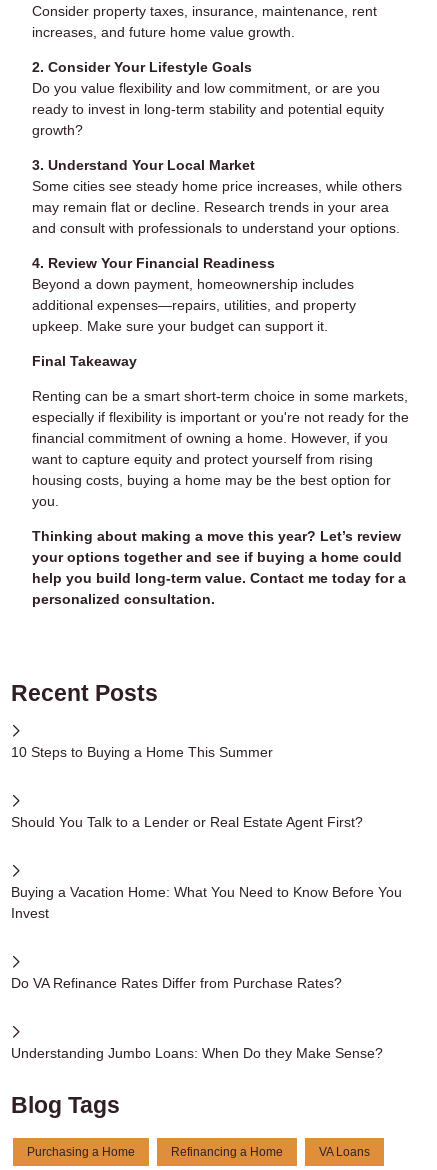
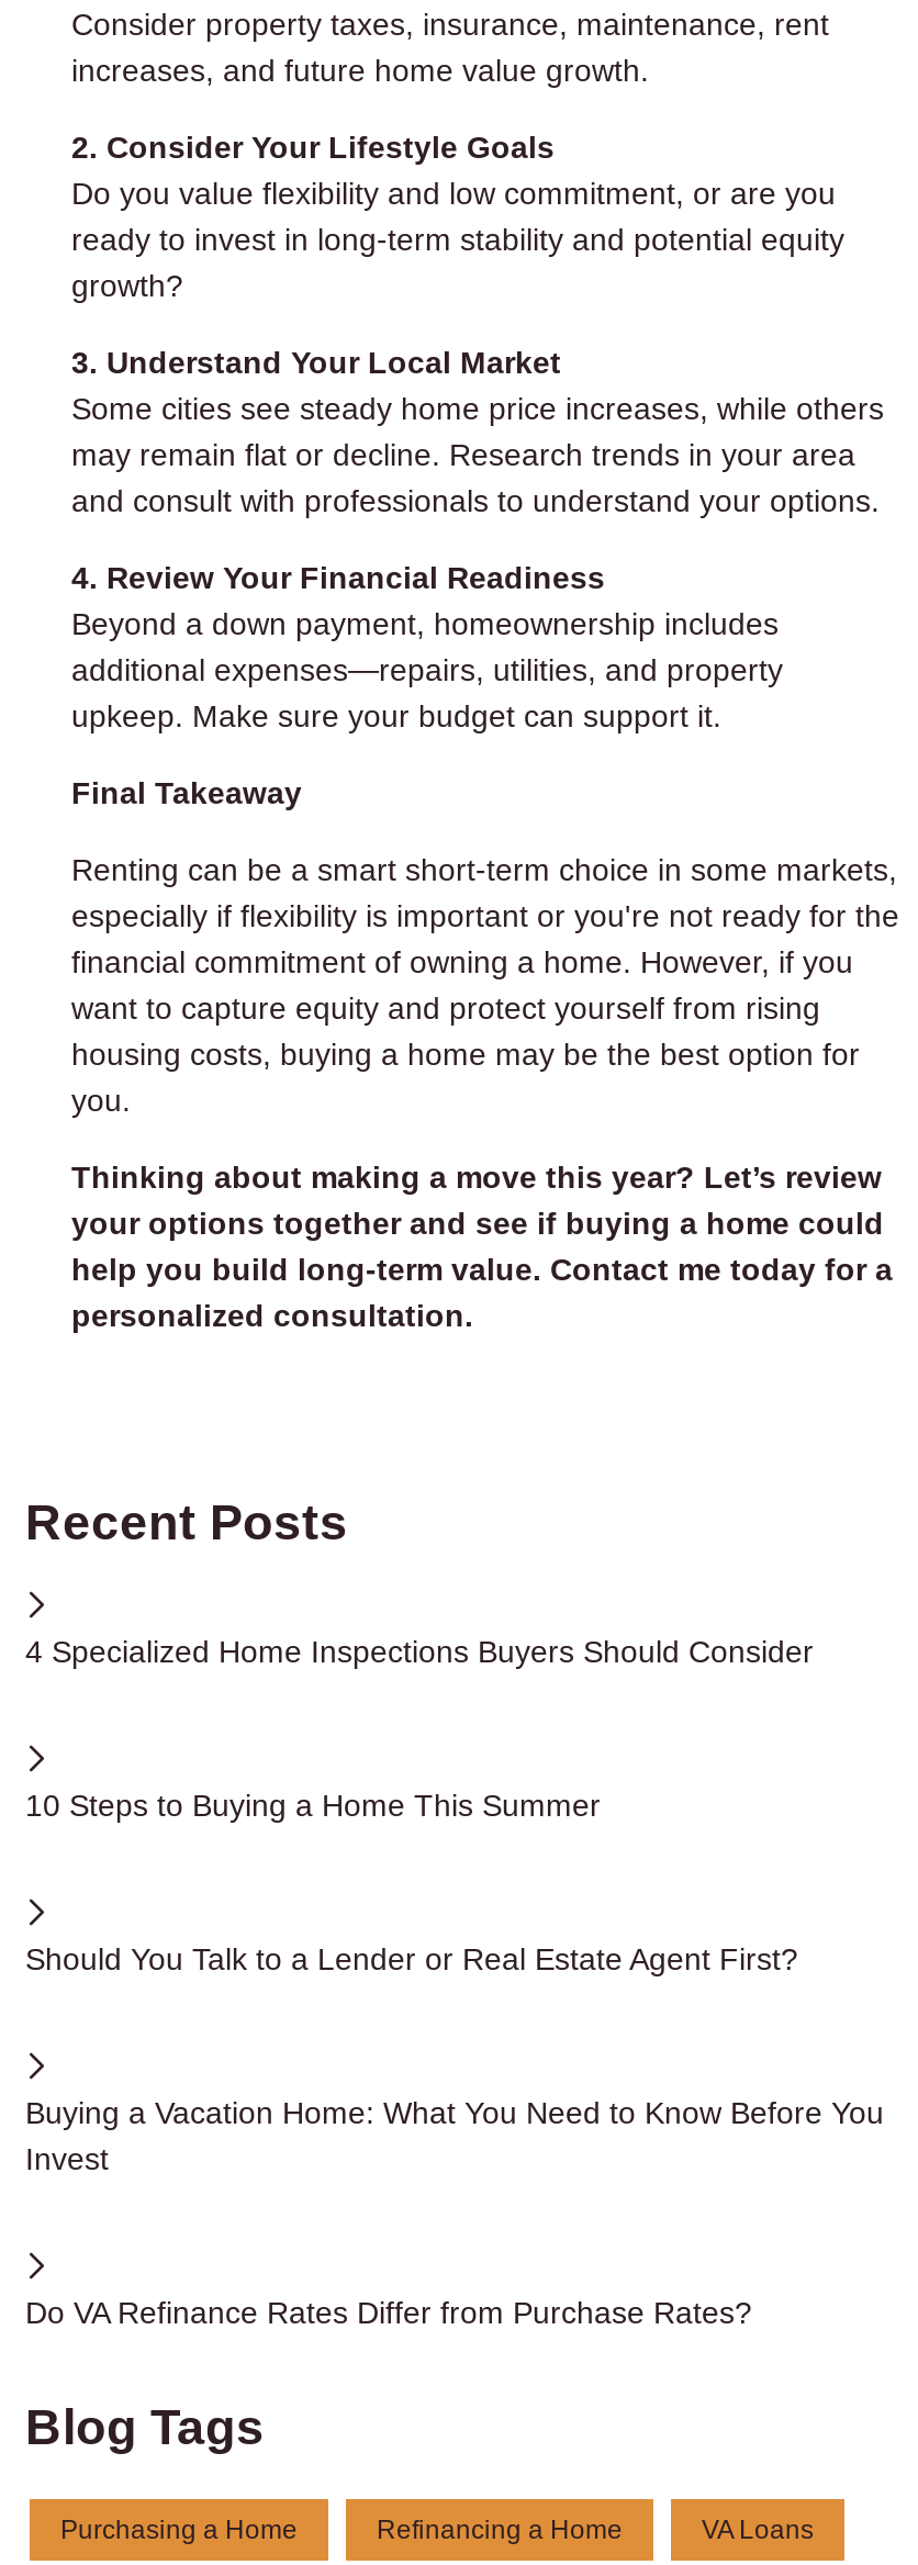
+ 4 Specialized Home Inspections Buyers Should Consider

moved down: 10 Steps to Buying a Home This Summer | Should You Talk to a Lender or Real Estate Agent First? | Buying a Vacation Home: What You Need to Know Before You | Invest | Do VA Refinance Rates Differ from Purchase Rates?

- Understanding Jumbo Loans: When Do they Make Sense?
